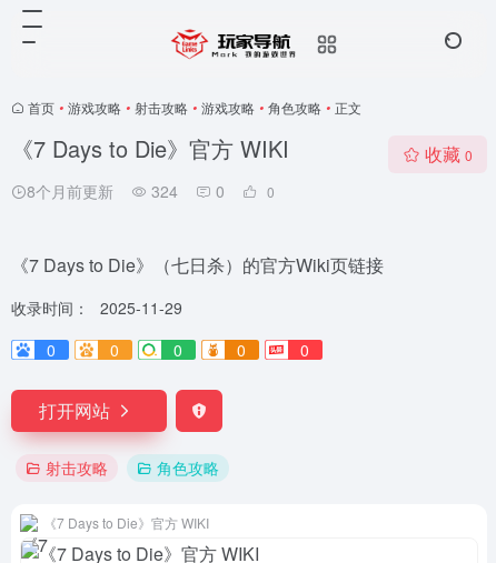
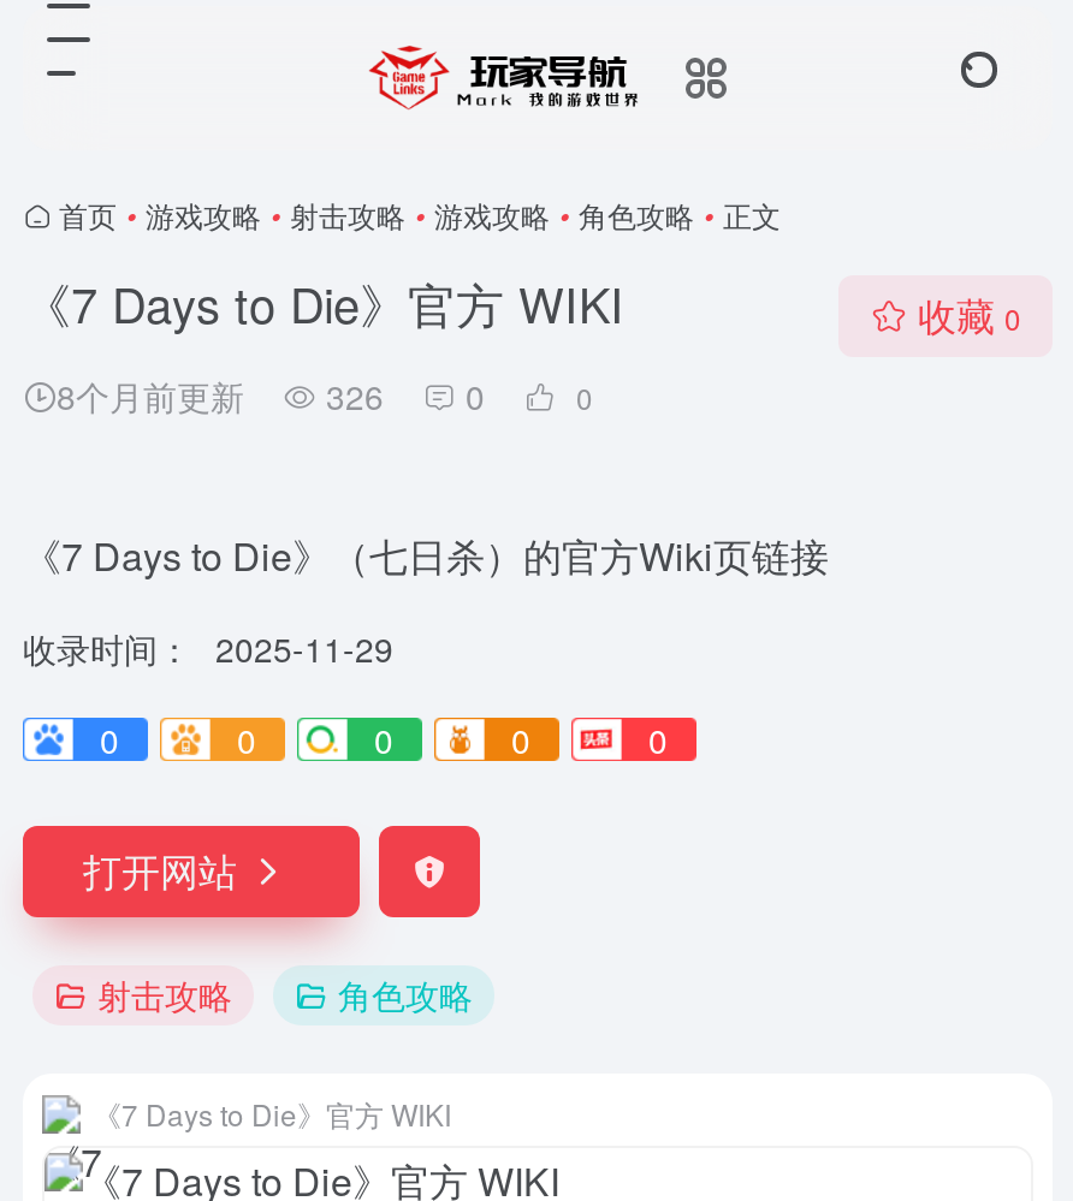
- 8个月前更新 324 0
+ 8个月前更新 326 0
